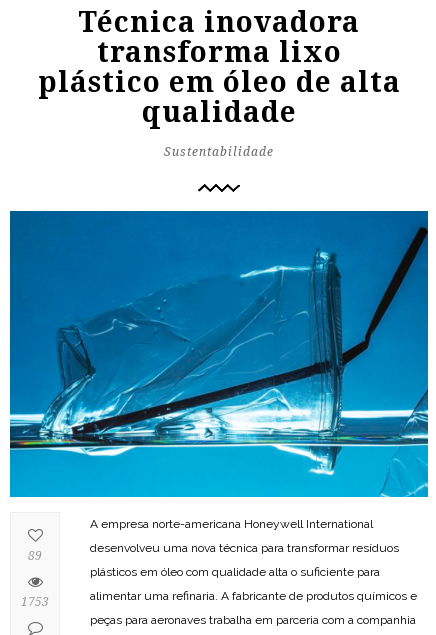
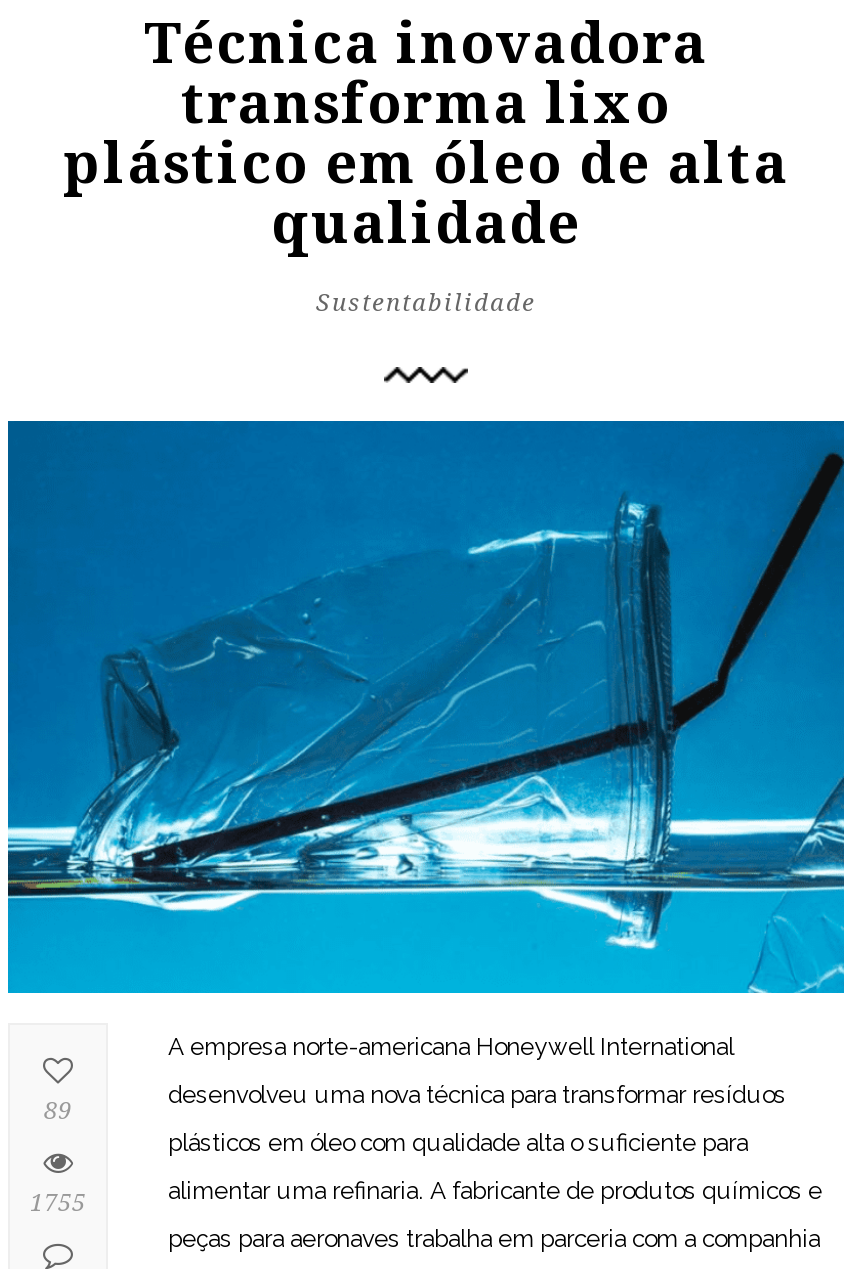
- 1753
+ 1755
